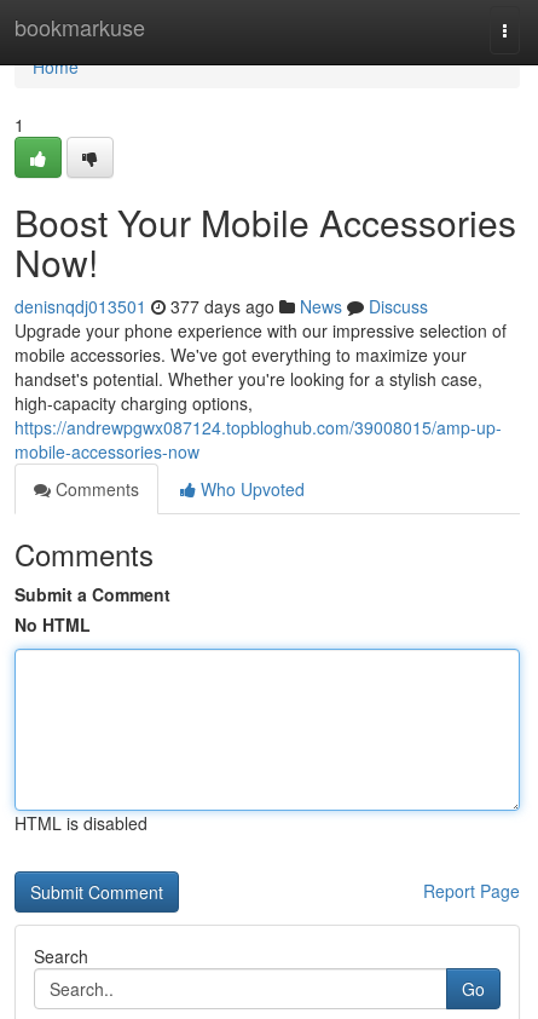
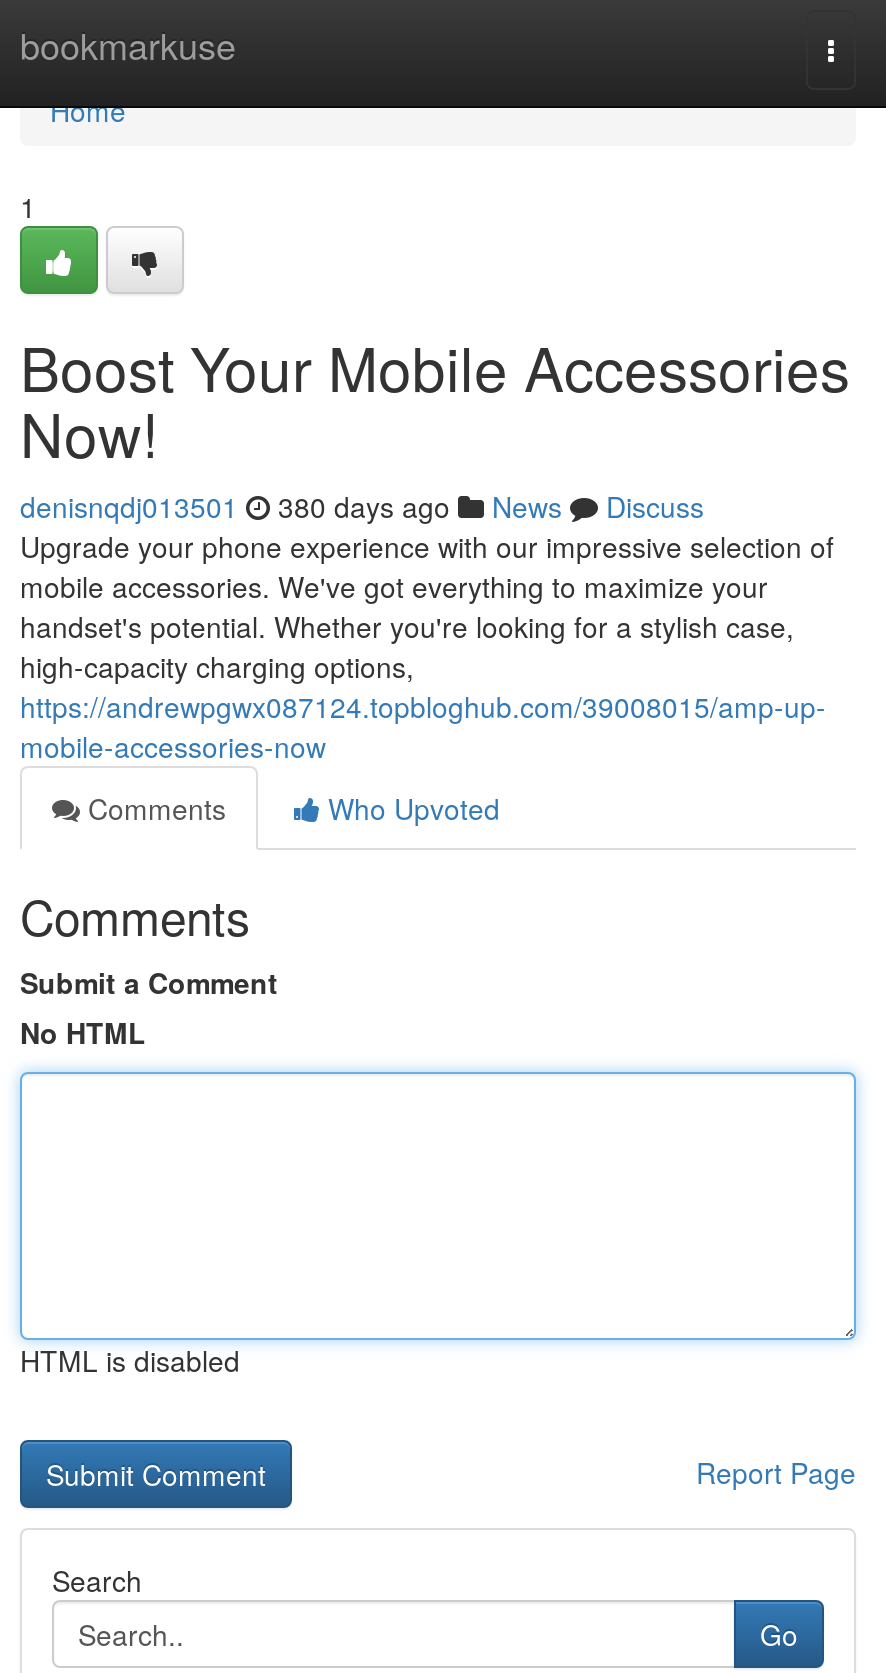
- denisnqdj013501 377 days ago News Discuss
+ denisnqdj013501 380 days ago News Discuss
